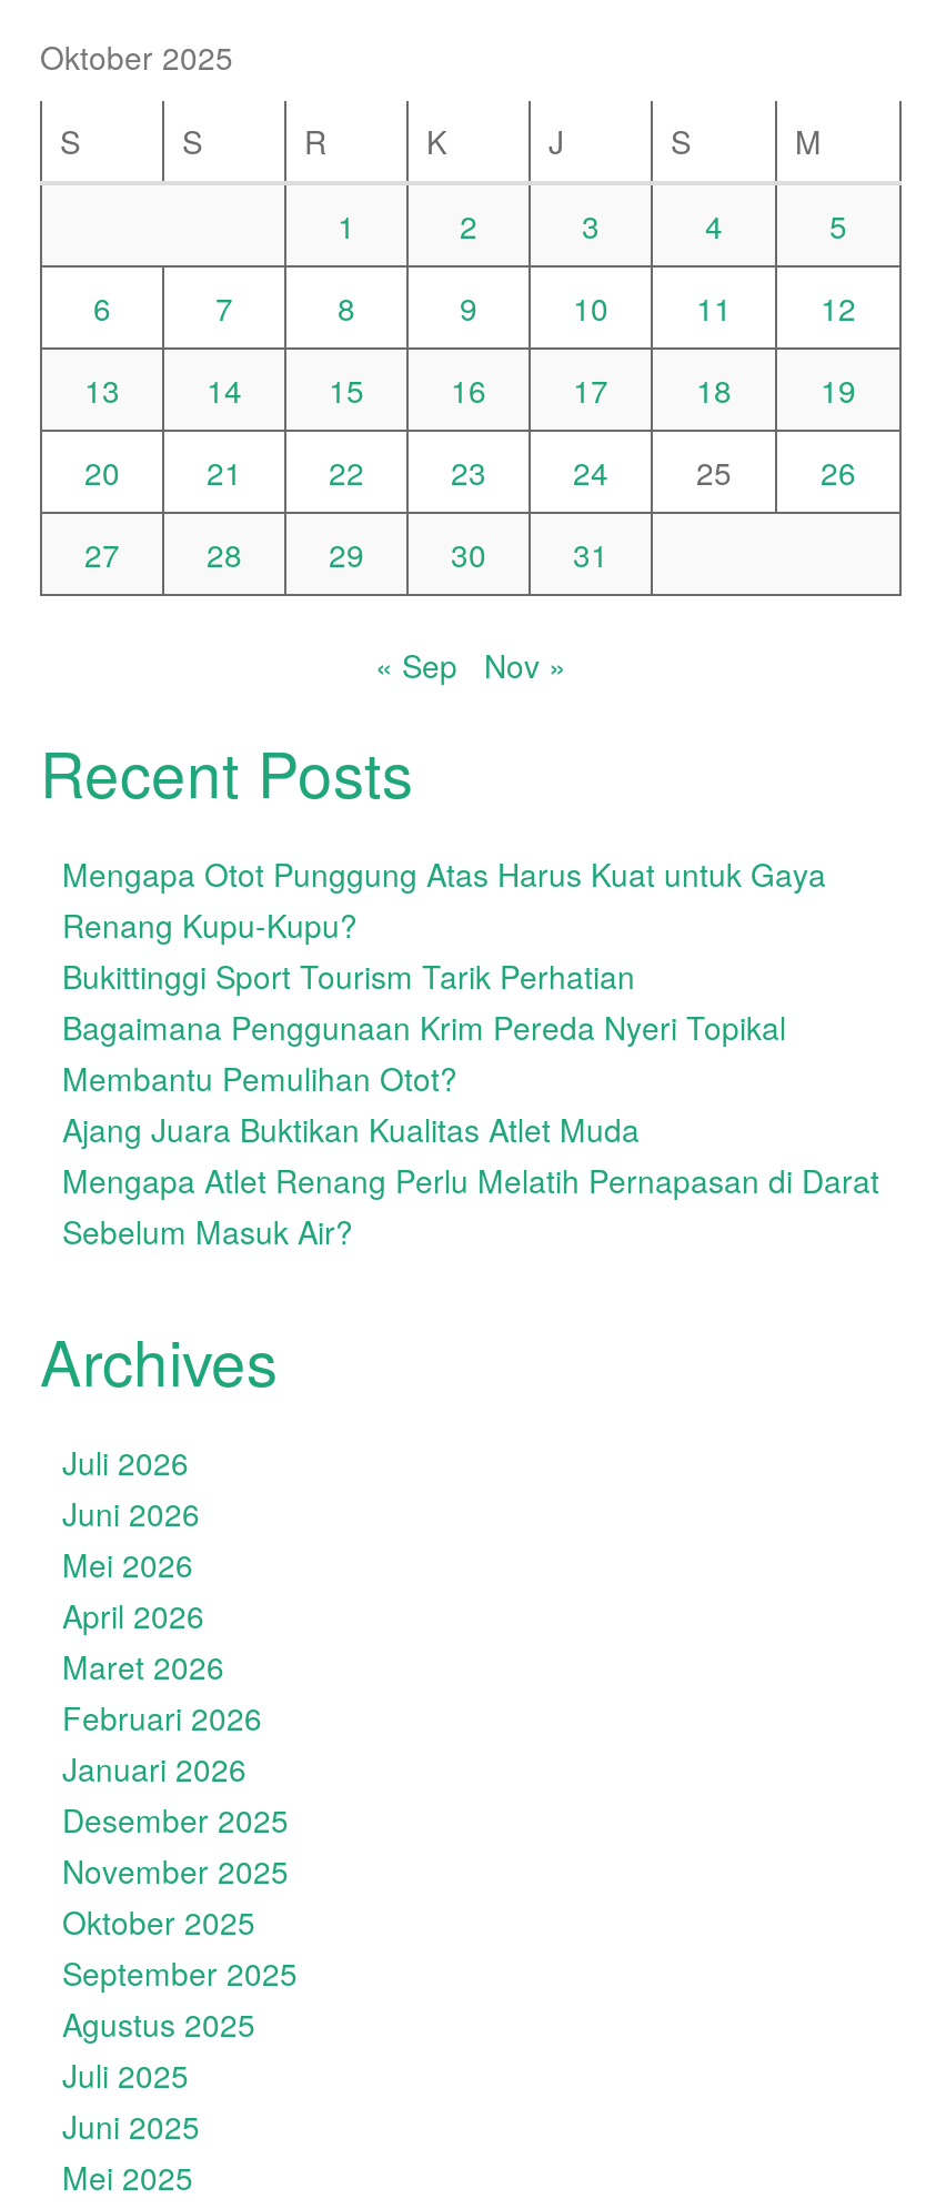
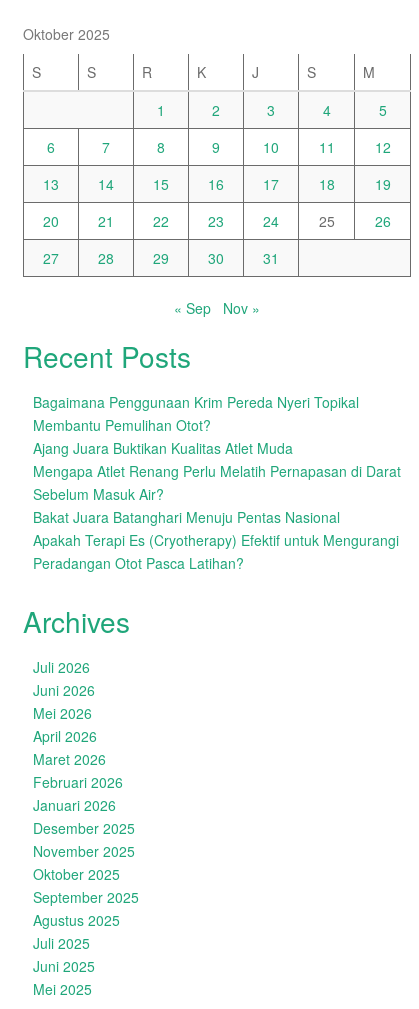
- Mengapa Otot Punggung Atas Harus Kuat untuk Gaya
- Renang Kupu-Kupu?
- Bukittinggi Sport Tourism Tarik Perhatian

moved up: Bagaimana Penggunaan Krim Pereda Nyeri Topikal | Membantu Pemulihan Otot? | Ajang Juara Buktikan Kualitas Atlet Muda | Mengapa Atlet Renang Perlu Melatih Pernapasan di Darat | Sebelum Masuk Air?

+ Bakat Juara Batanghari Menuju Pentas Nasional
+ Apakah Terapi Es (Cryotherapy) Efektif untuk Mengurangi
+ Peradangan Otot Pasca Latihan?
